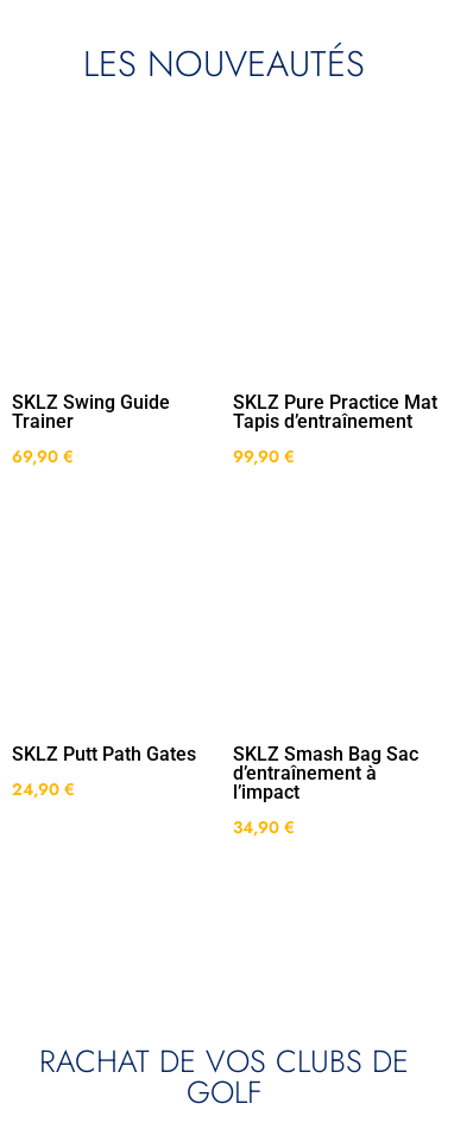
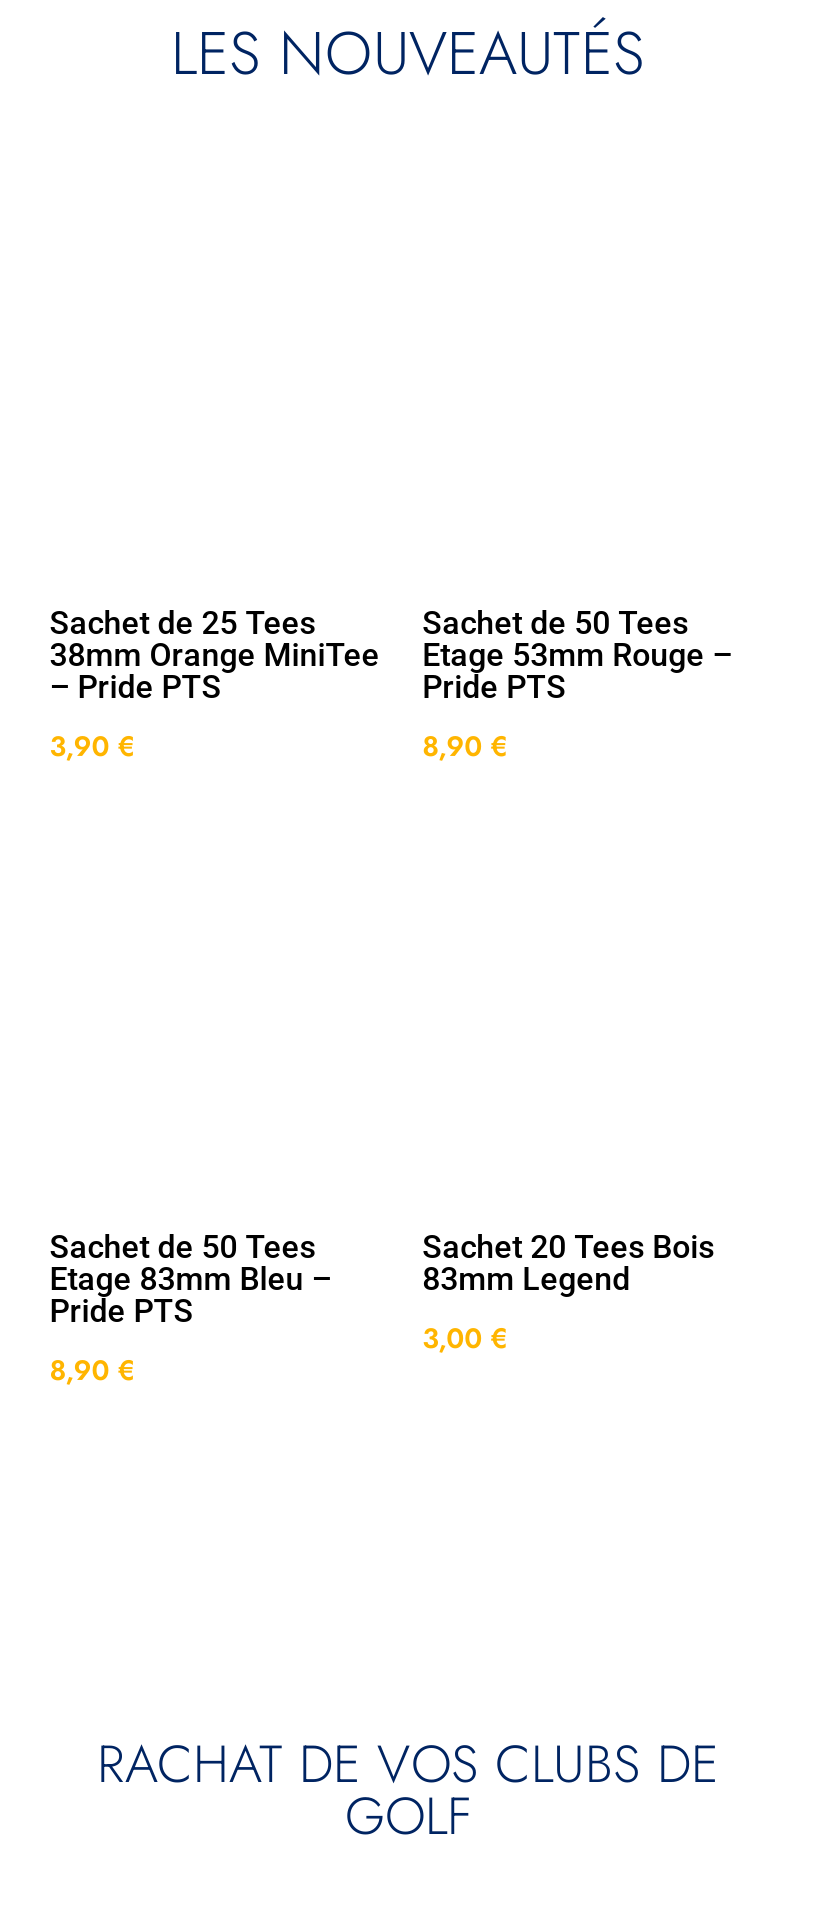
- SKLZ Swing Guide
- Trainer
+ Sachet de 25 Tees
+ 38mm Orange MiniTee
+ – Pride PTS

- SKLZ Pure Practice Mat
- Tapis d’entraînement
+ Sachet de 50 Tees
+ Etage 53mm Rouge –
+ Pride PTS

- 69,90 €
+ 3,90 €

- 99,90 €
+ 8,90 €

- SKLZ Putt Path Gates
+ Sachet de 50 Tees
+ Etage 83mm Bleu –
+ Pride PTS

- SKLZ Smash Bag Sac
- d’entraînement à
- l’impact
+ Sachet 20 Tees Bois
+ 83mm Legend

- 24,90 €
+ 8,90 €

- 34,90 €
+ 3,00 €
